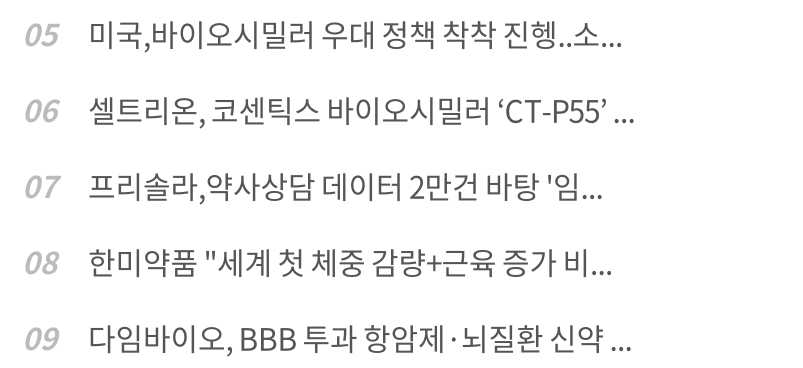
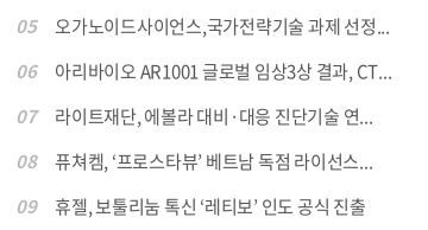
- 미국,바이오시밀러 우대 정책 착착 진헹..소...
+ 오가노이드사이언스,국가전략기술 과제 선정...

- 셀트리온, 코센틱스 바이오시밀러 ‘CT-P55’ ...
+ 아리바이오 AR1001 글로벌 임상3상 결과, CT...

- 프리솔라,약사상담 데이터 2만건 바탕 '임...
+ 라이트재단, 에볼라 대비·대응 진단기술 연...

- 한미약품 "세계 첫 체중 감량+근육 증가 비...
+ 퓨쳐켐, ‘프로스타뷰’ 베트남 독점 라이선스...

- 다임바이오, BBB 투과 항암제·뇌질환 신약 ...
+ 휴젤, 보툴리눔 톡신 ‘레티보’ 인도 공식 진출
